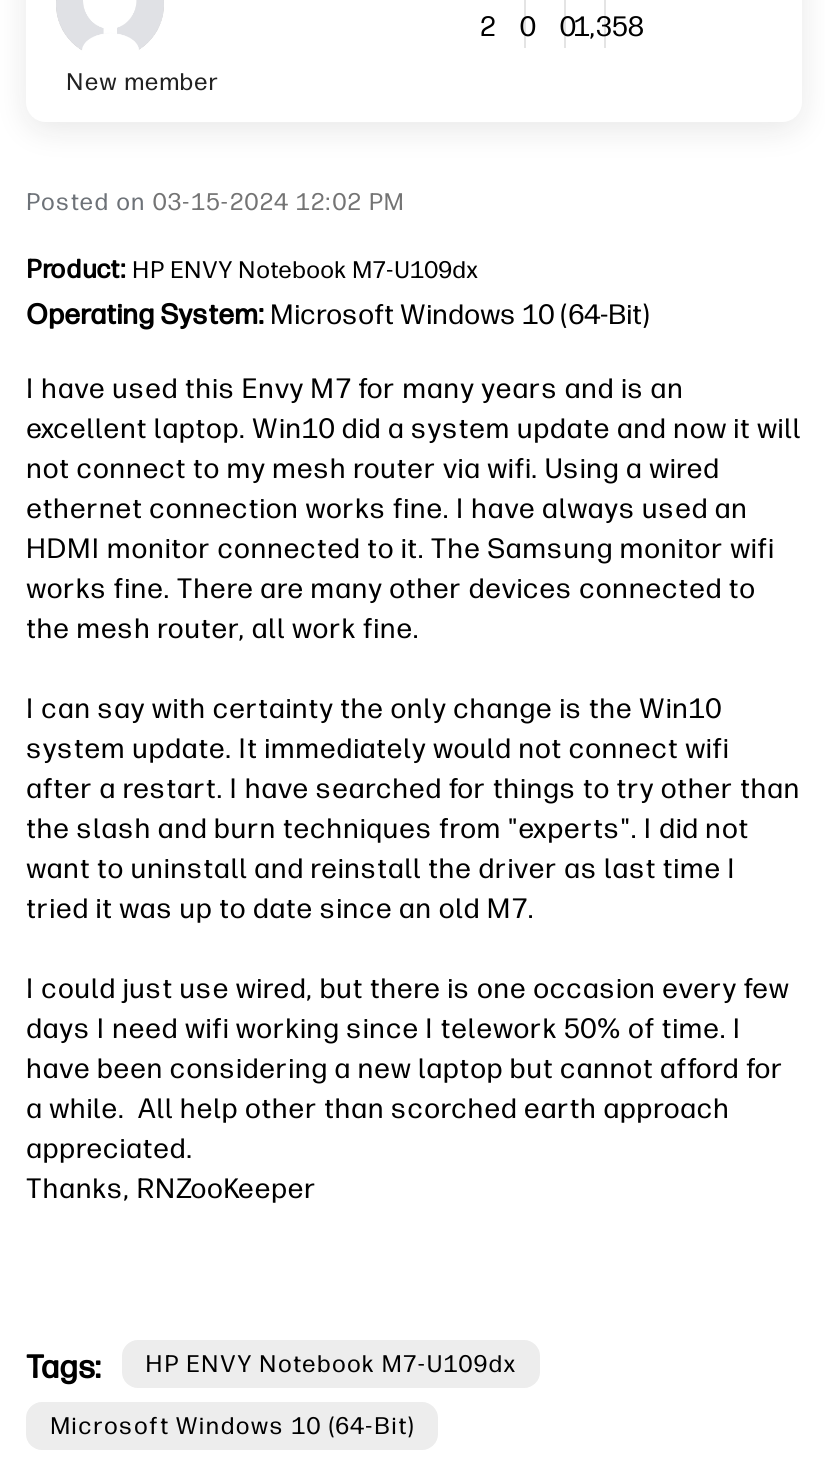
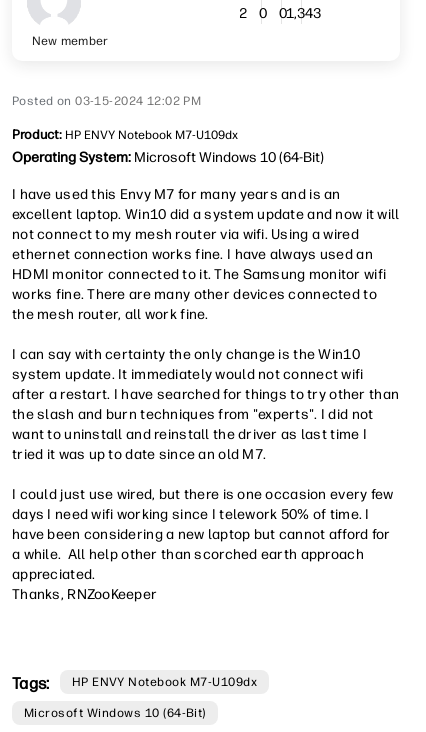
- 2 0 01,358
+ 2 0 01,343
